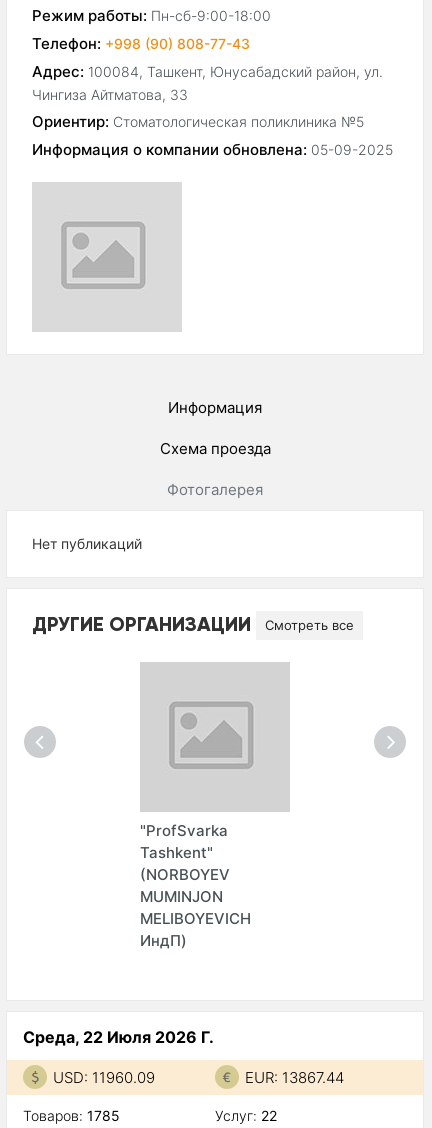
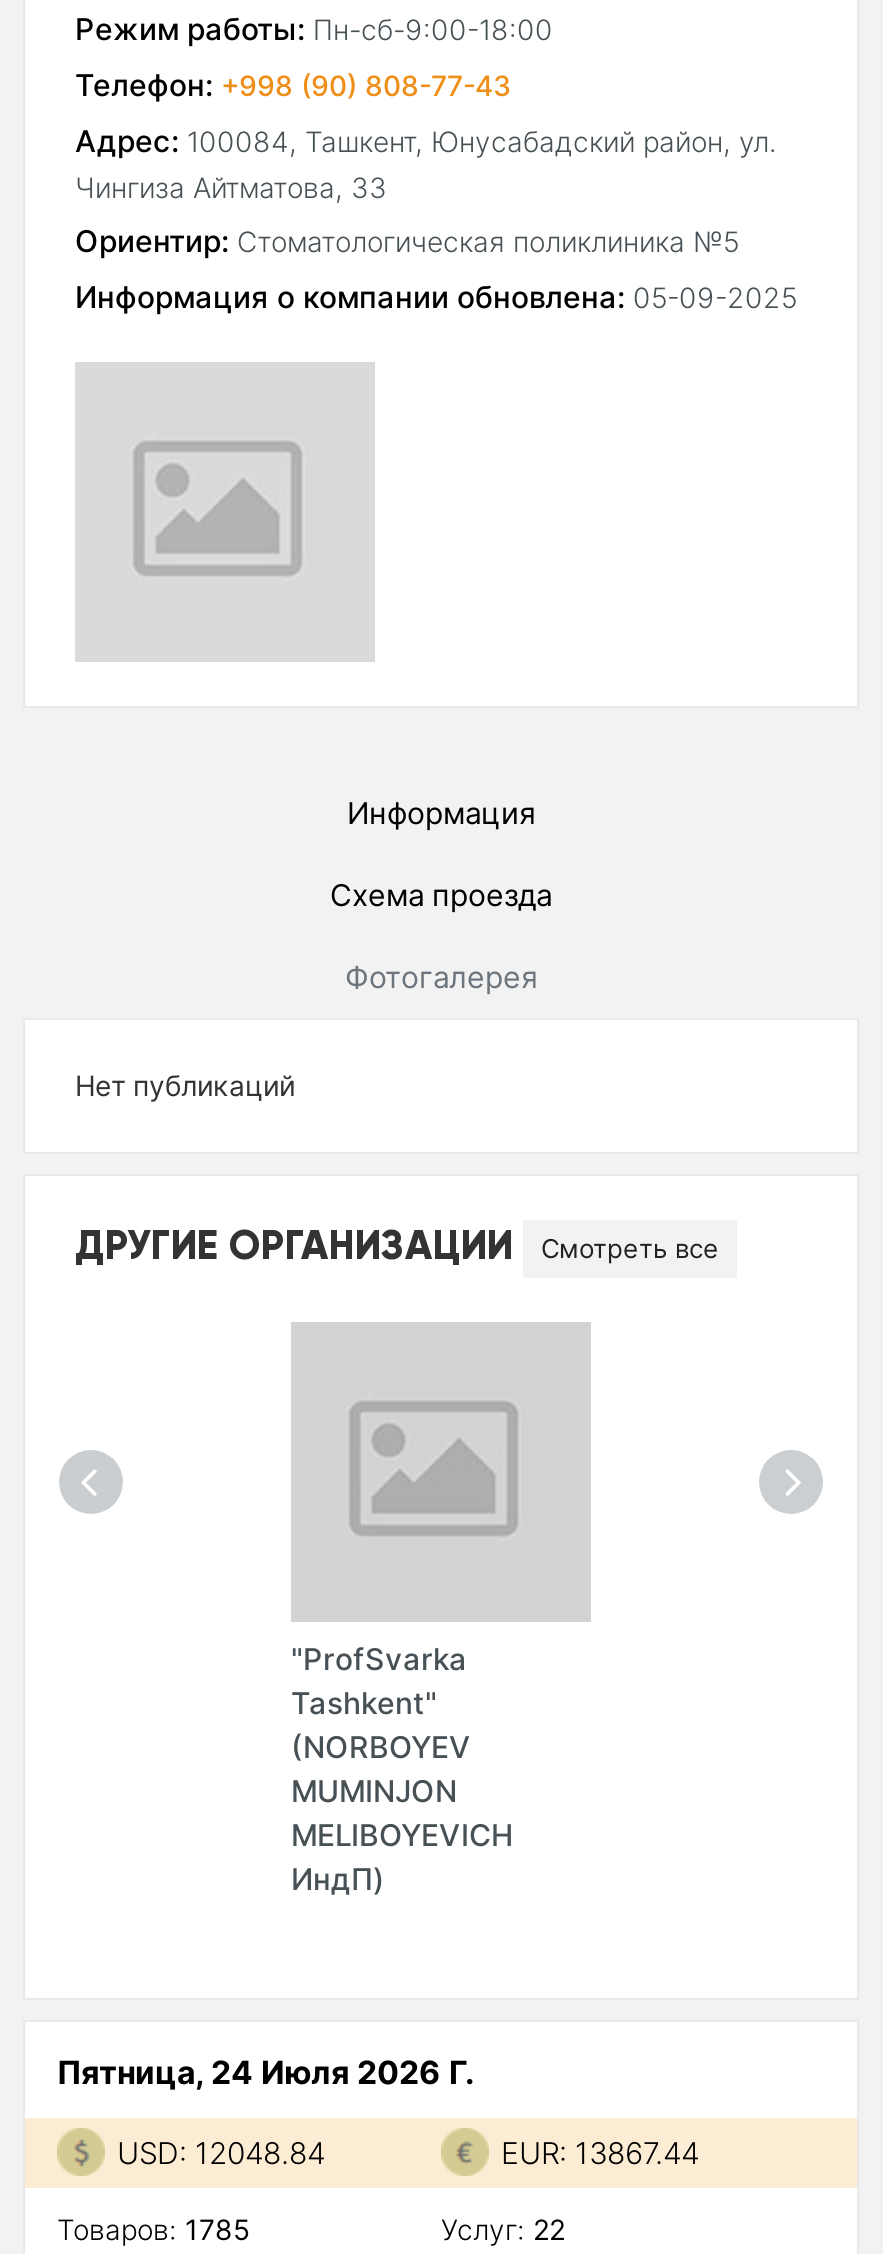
- Среда, 22 Июля 2026 Г.
+ Пятница, 24 Июля 2026 Г.

- USD: 11960.09
+ USD: 12048.84
